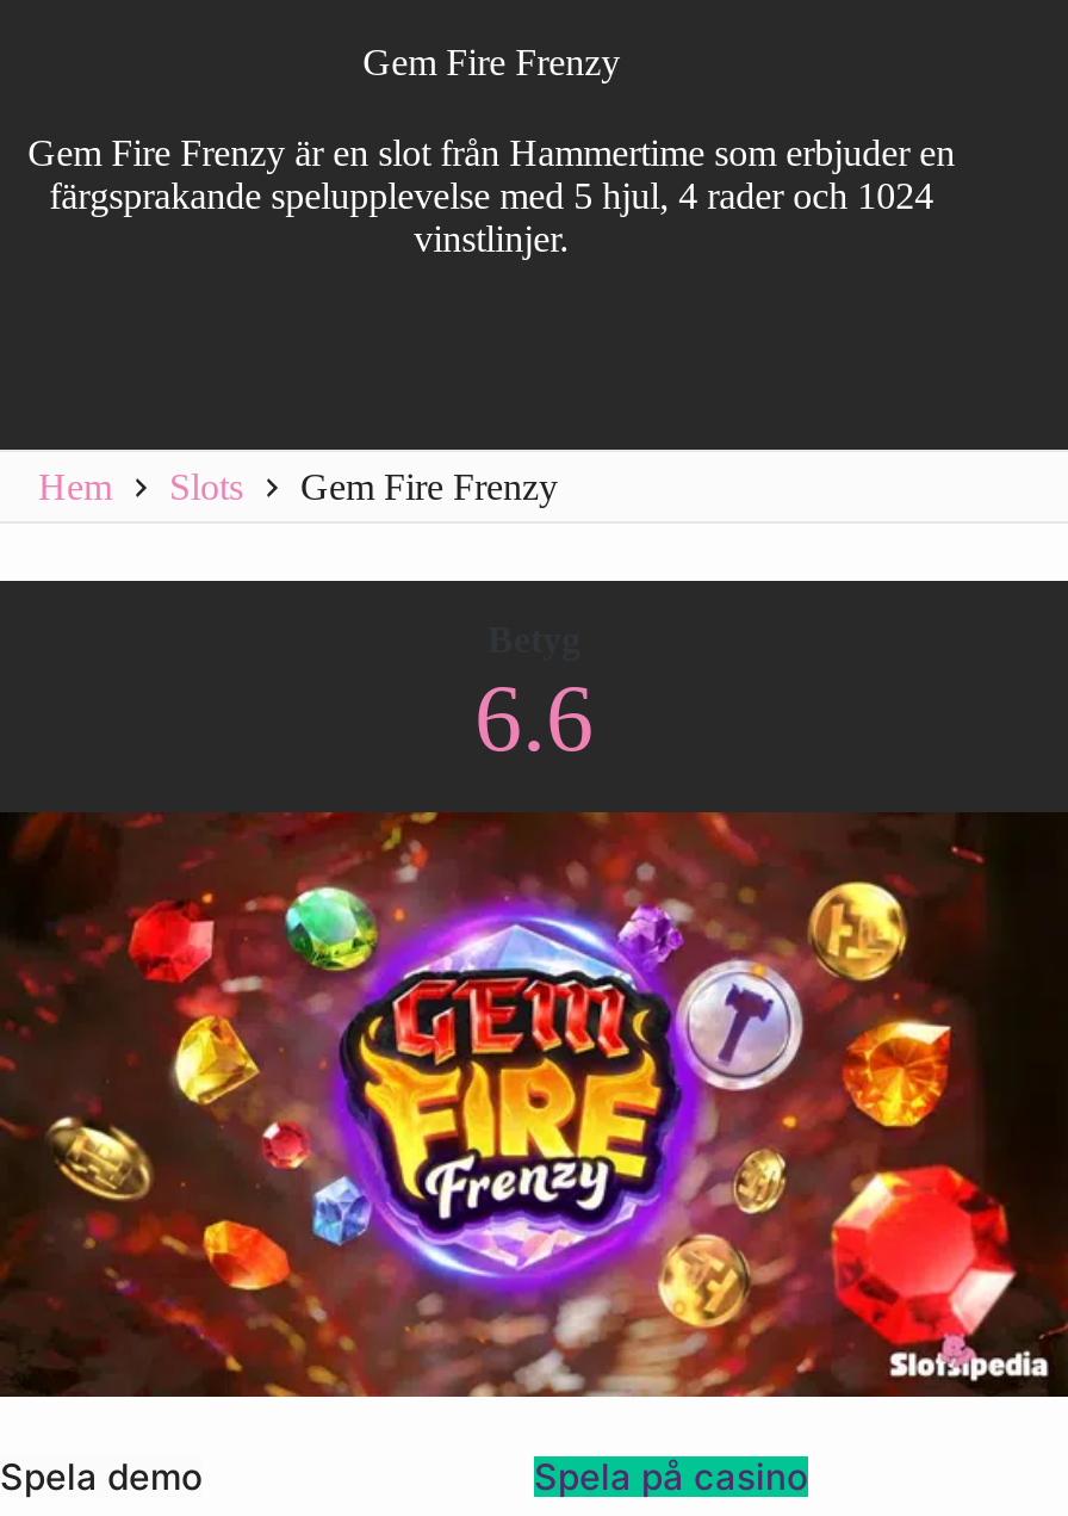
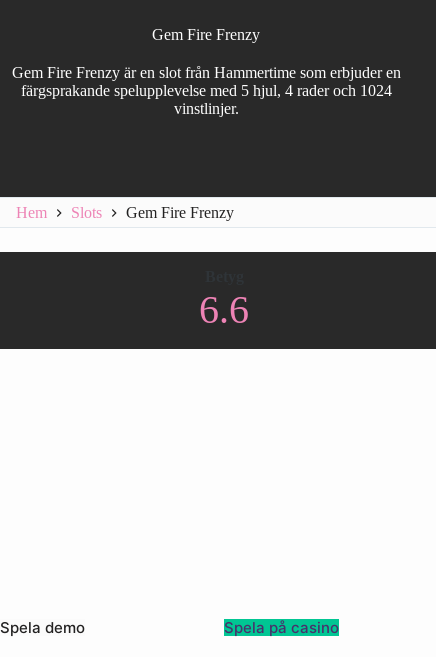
- [image]
